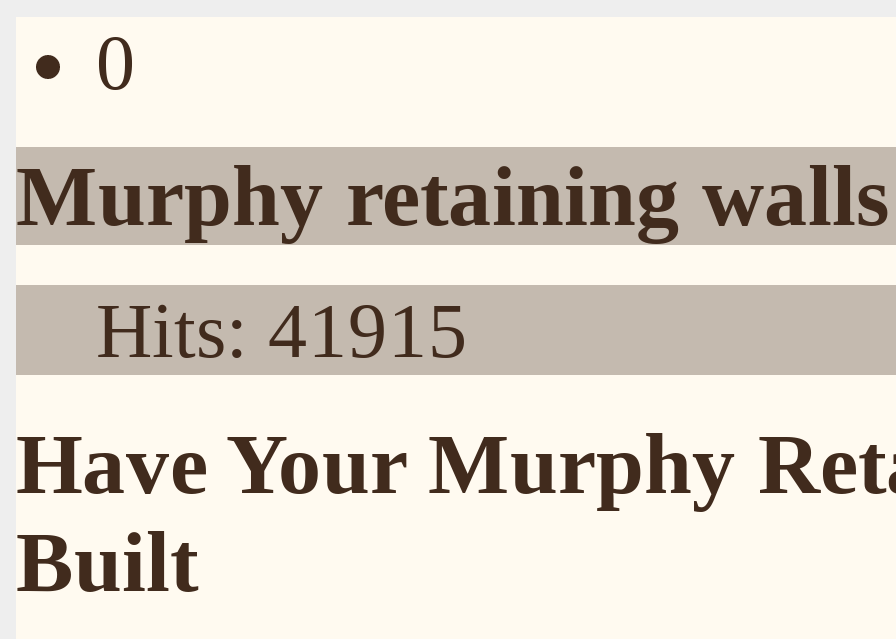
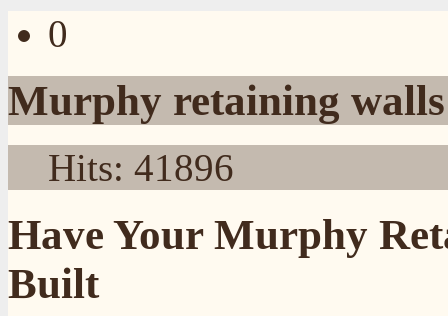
- Hits: 41915
+ Hits: 41896
